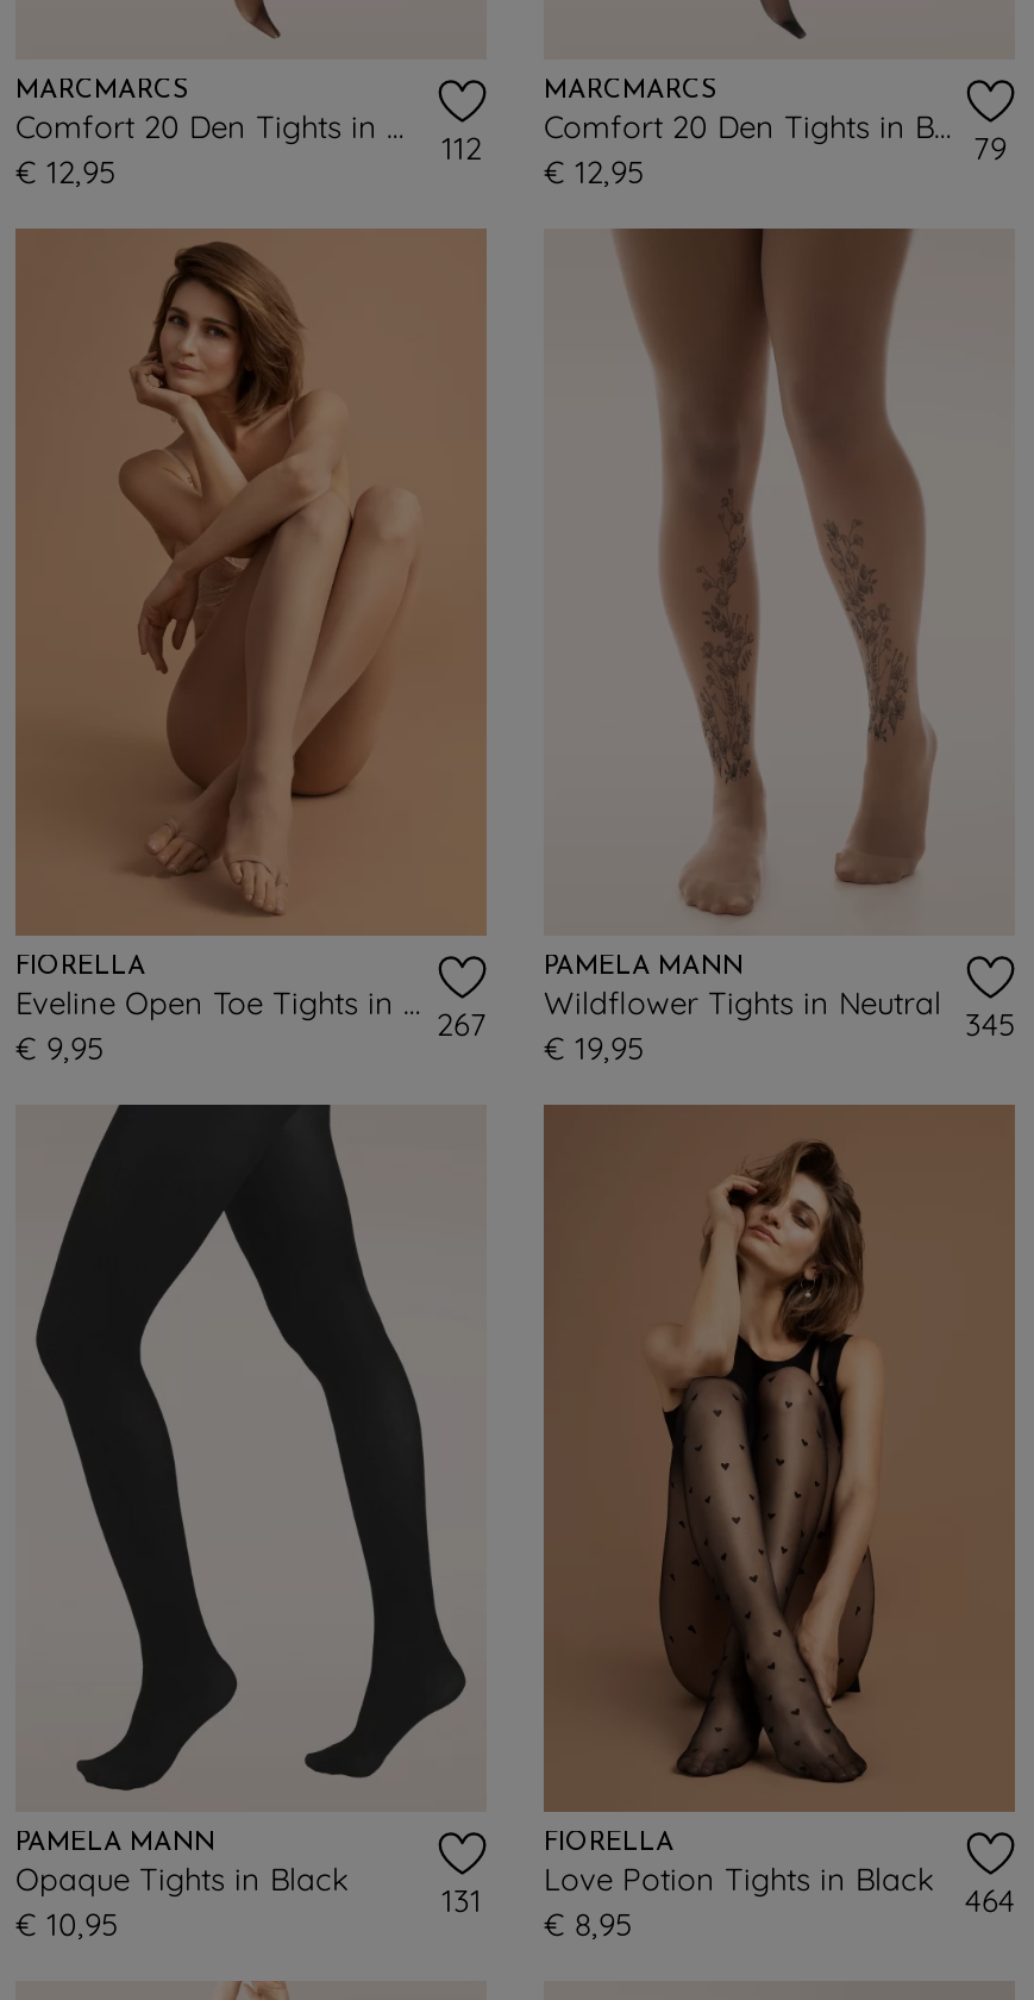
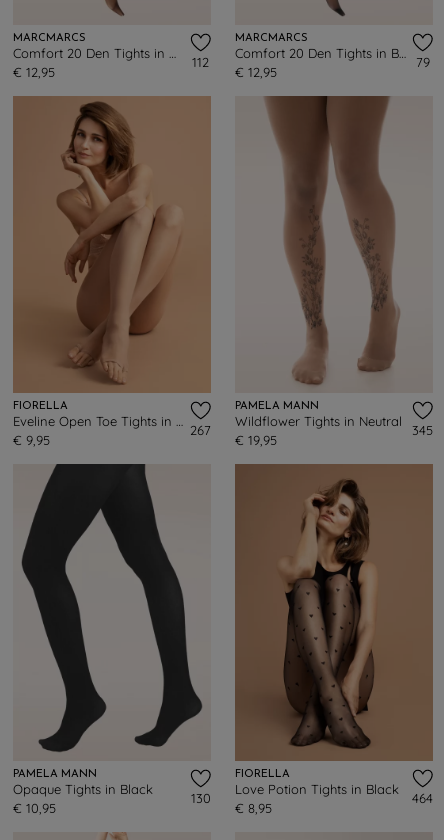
- 131
+ 130
